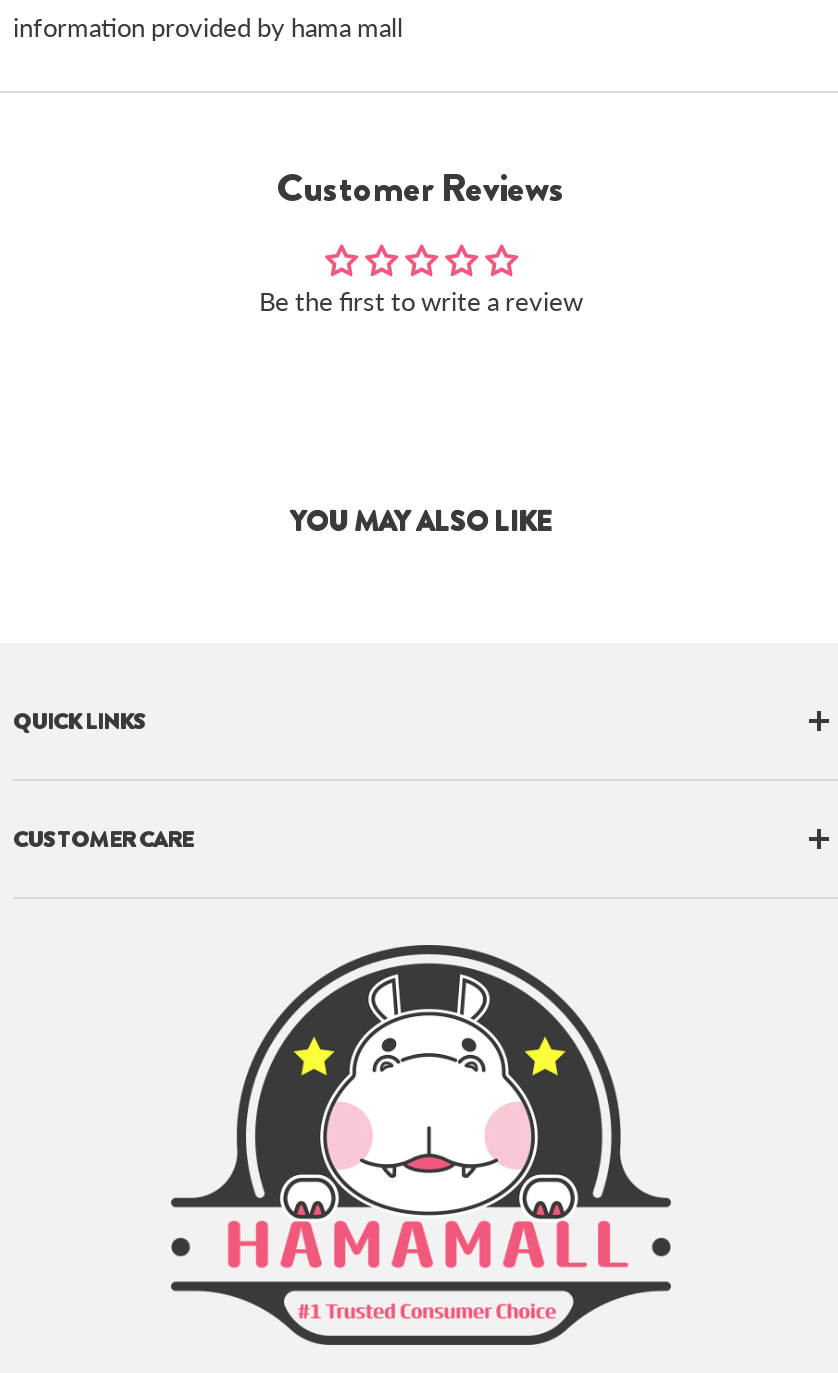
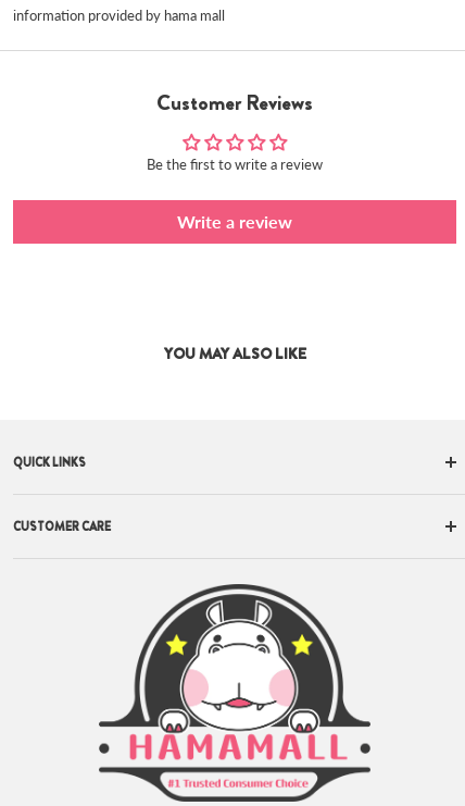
+ Write a review
